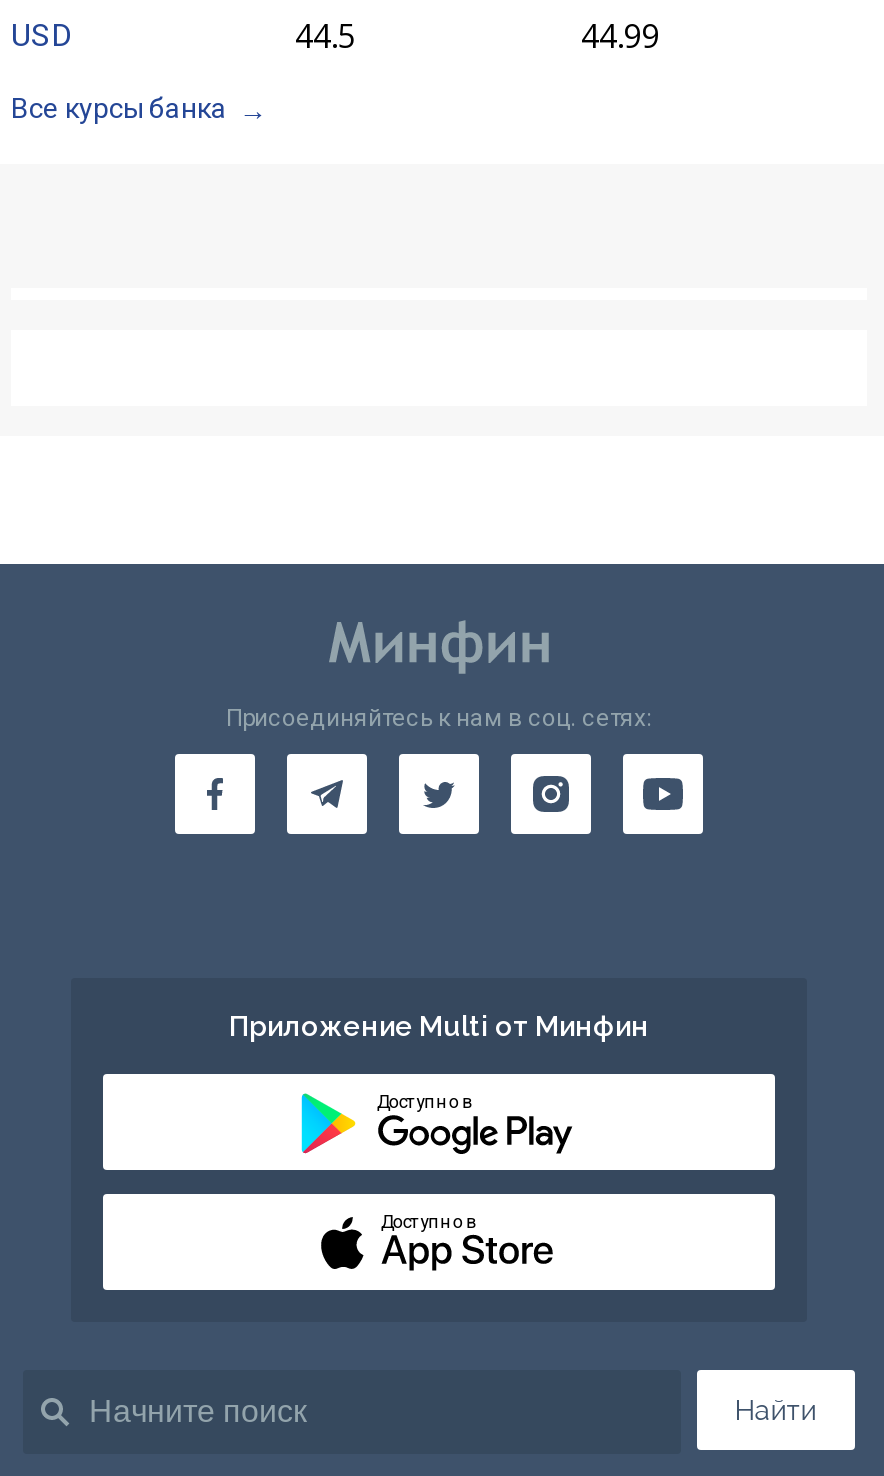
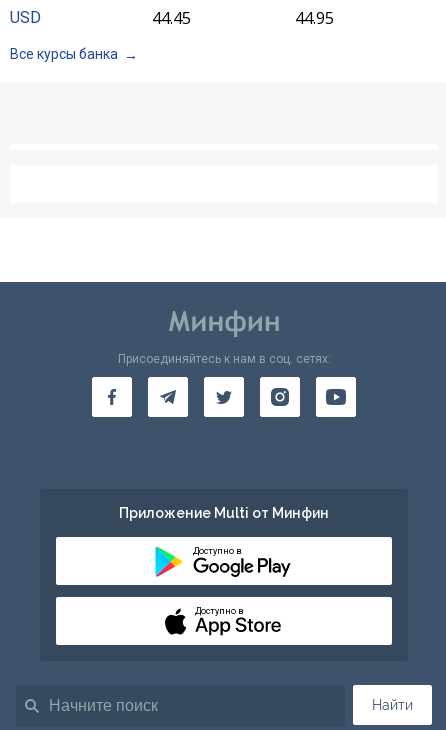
- 44.5
+ 44.45

- 44.99
+ 44.95
